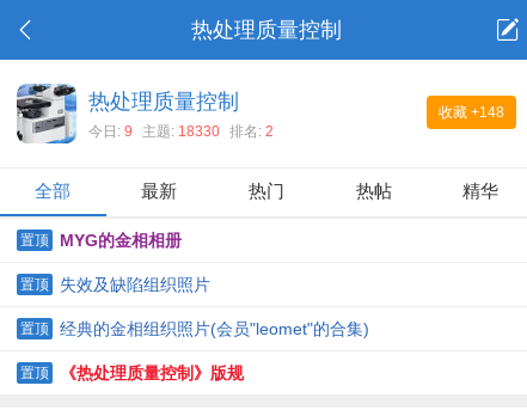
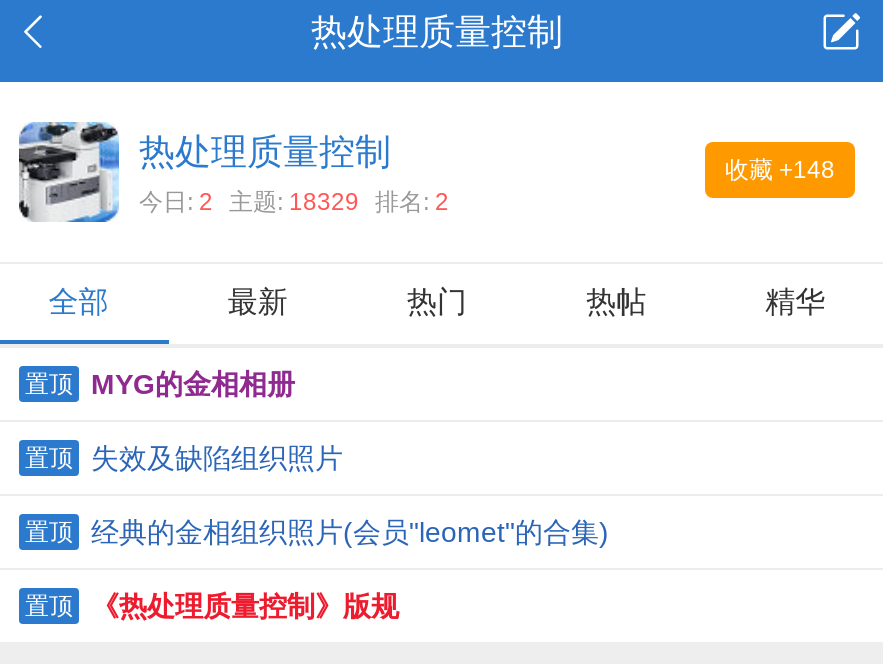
- 今日: 9 主题: 18330 排名: 2
+ 今日: 2 主题: 18329 排名: 2
